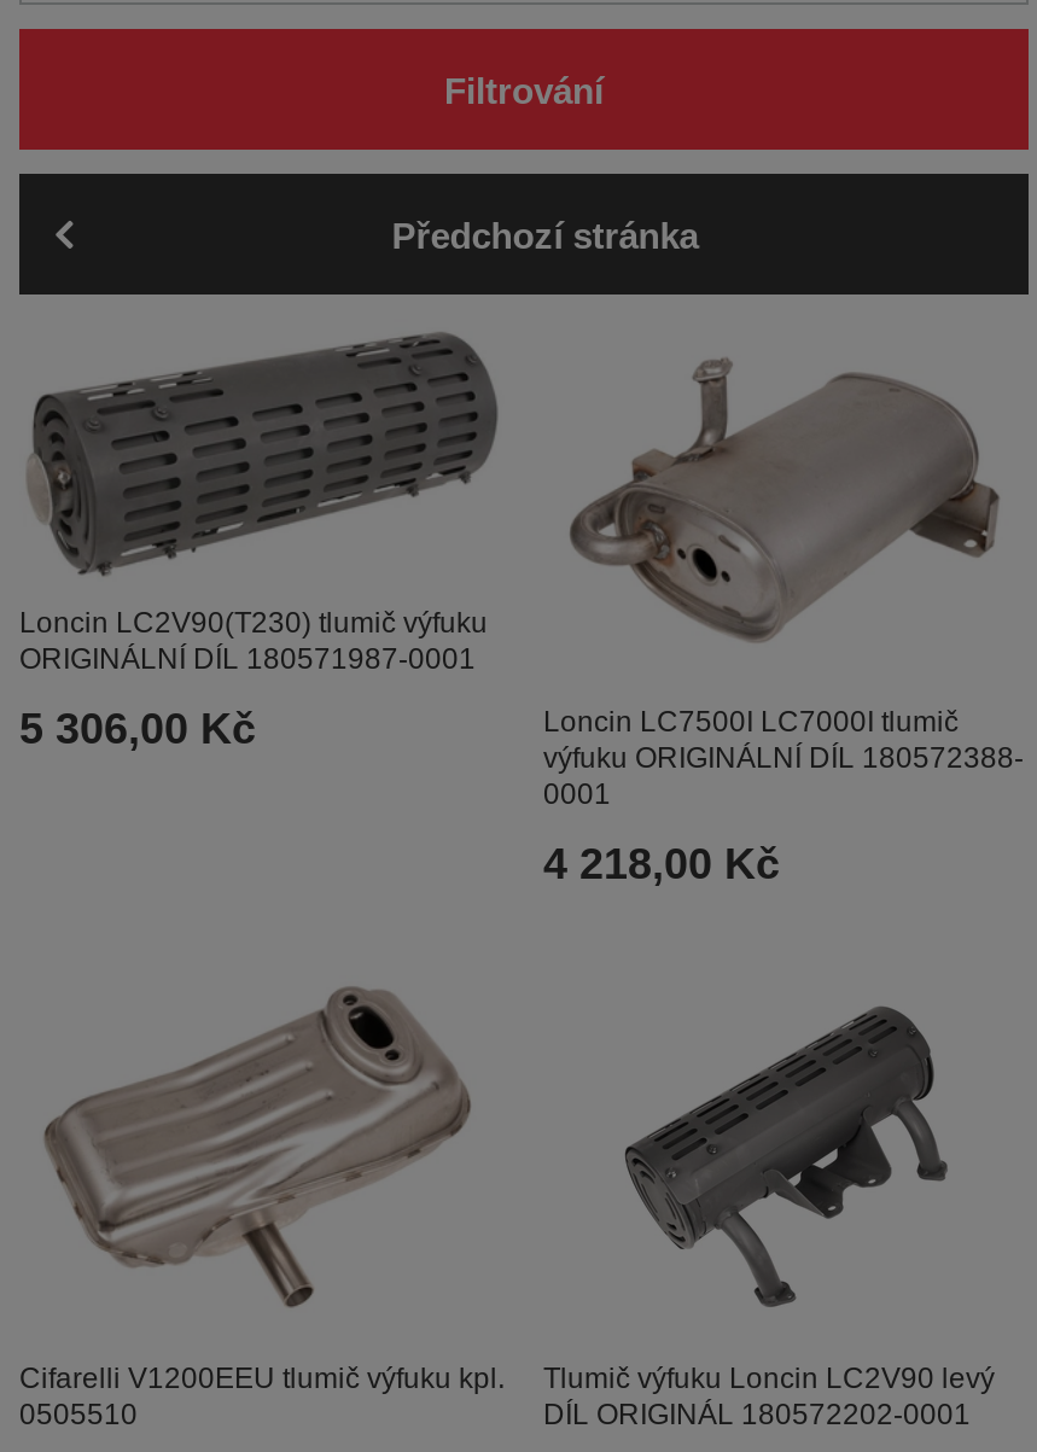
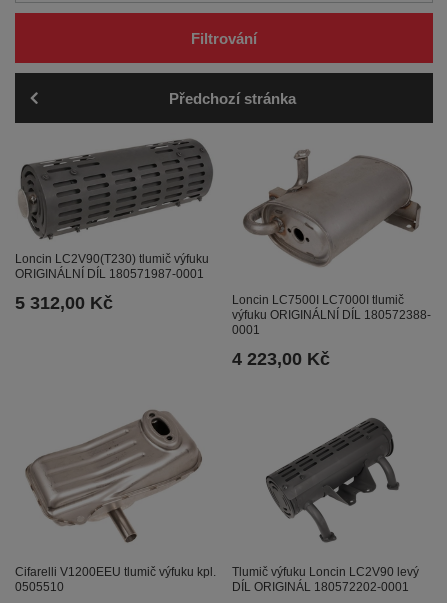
- 5 306,00 Kč
+ 5 312,00 Kč

- 4 218,00 Kč
+ 4 223,00 Kč
